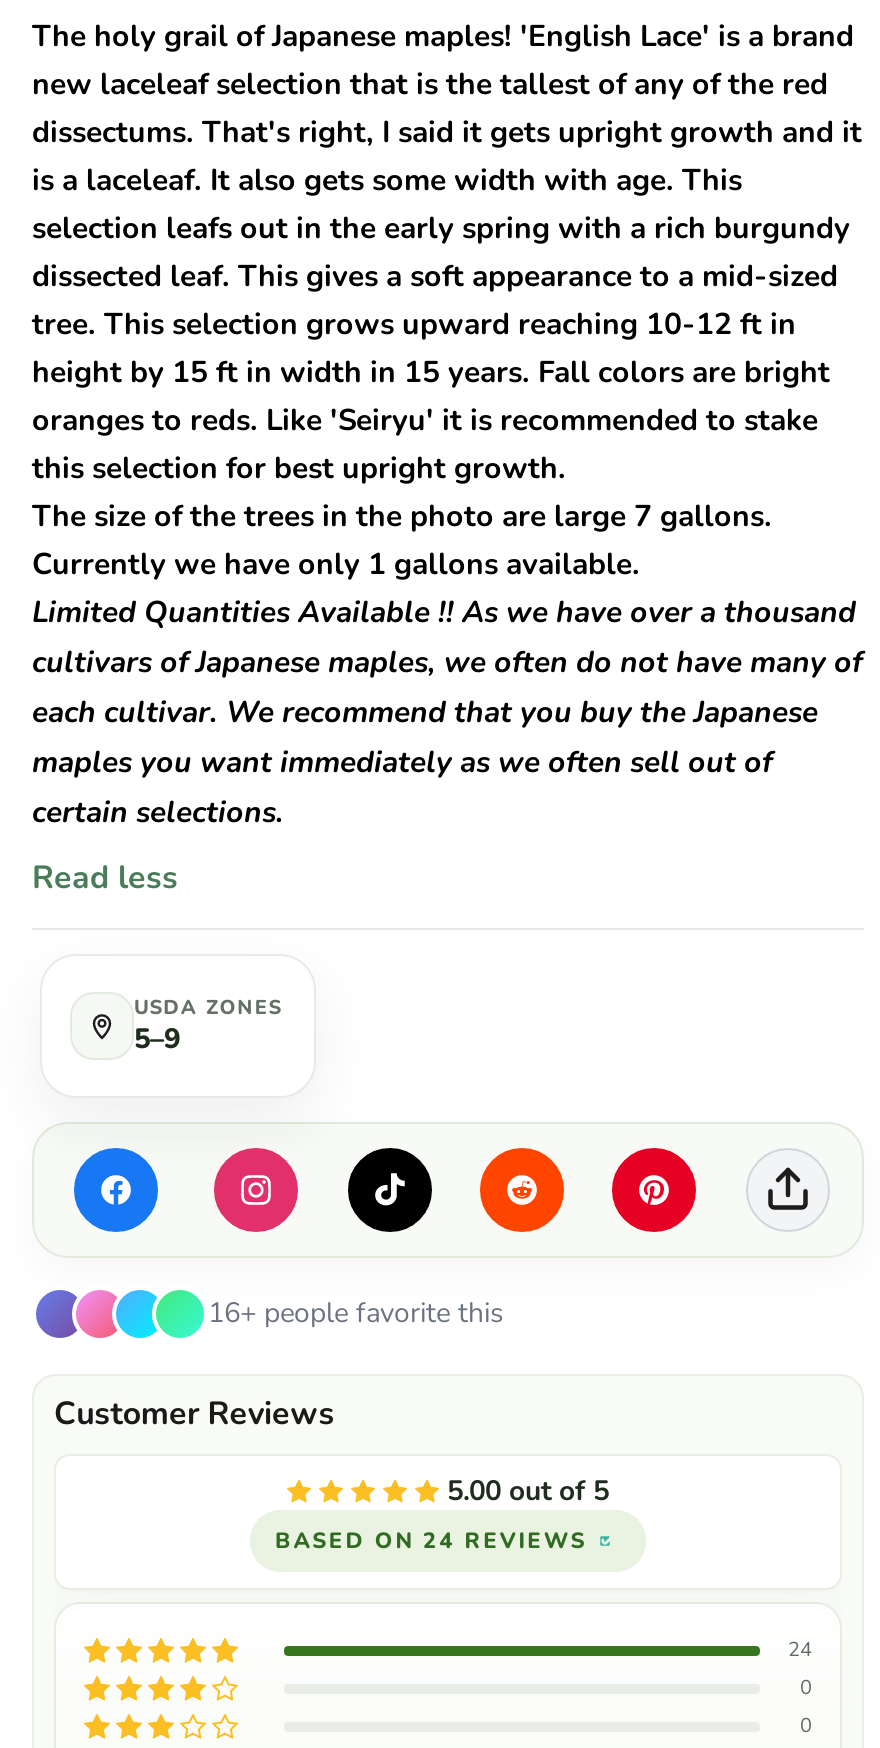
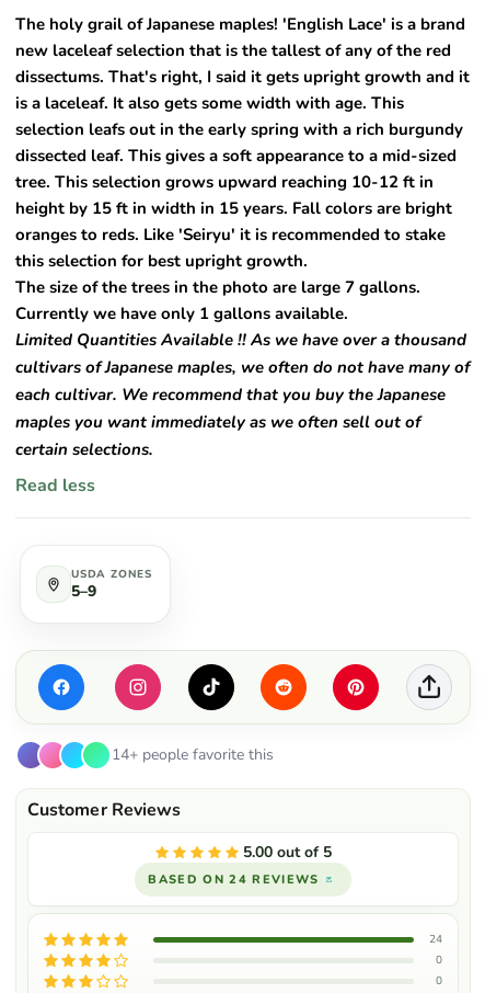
- 16+ people favorite this
+ 14+ people favorite this
